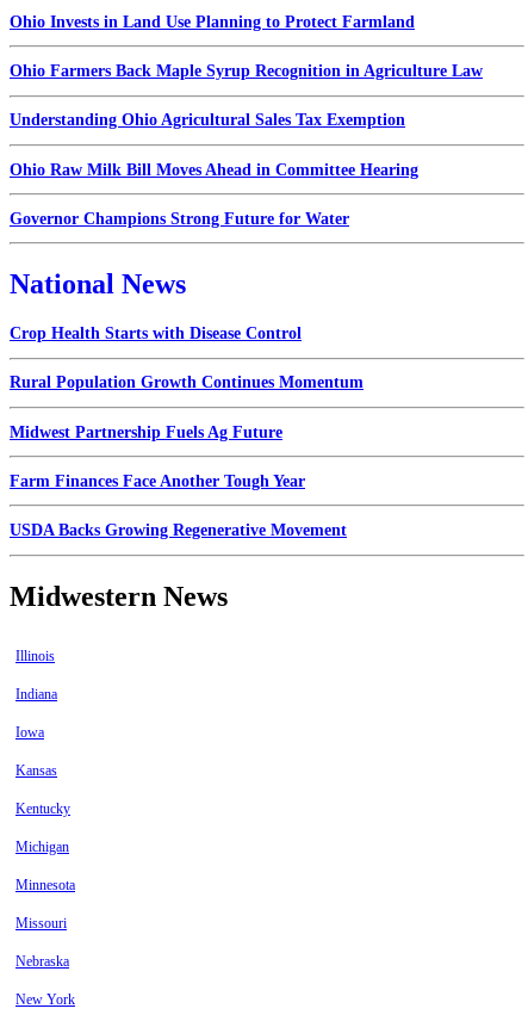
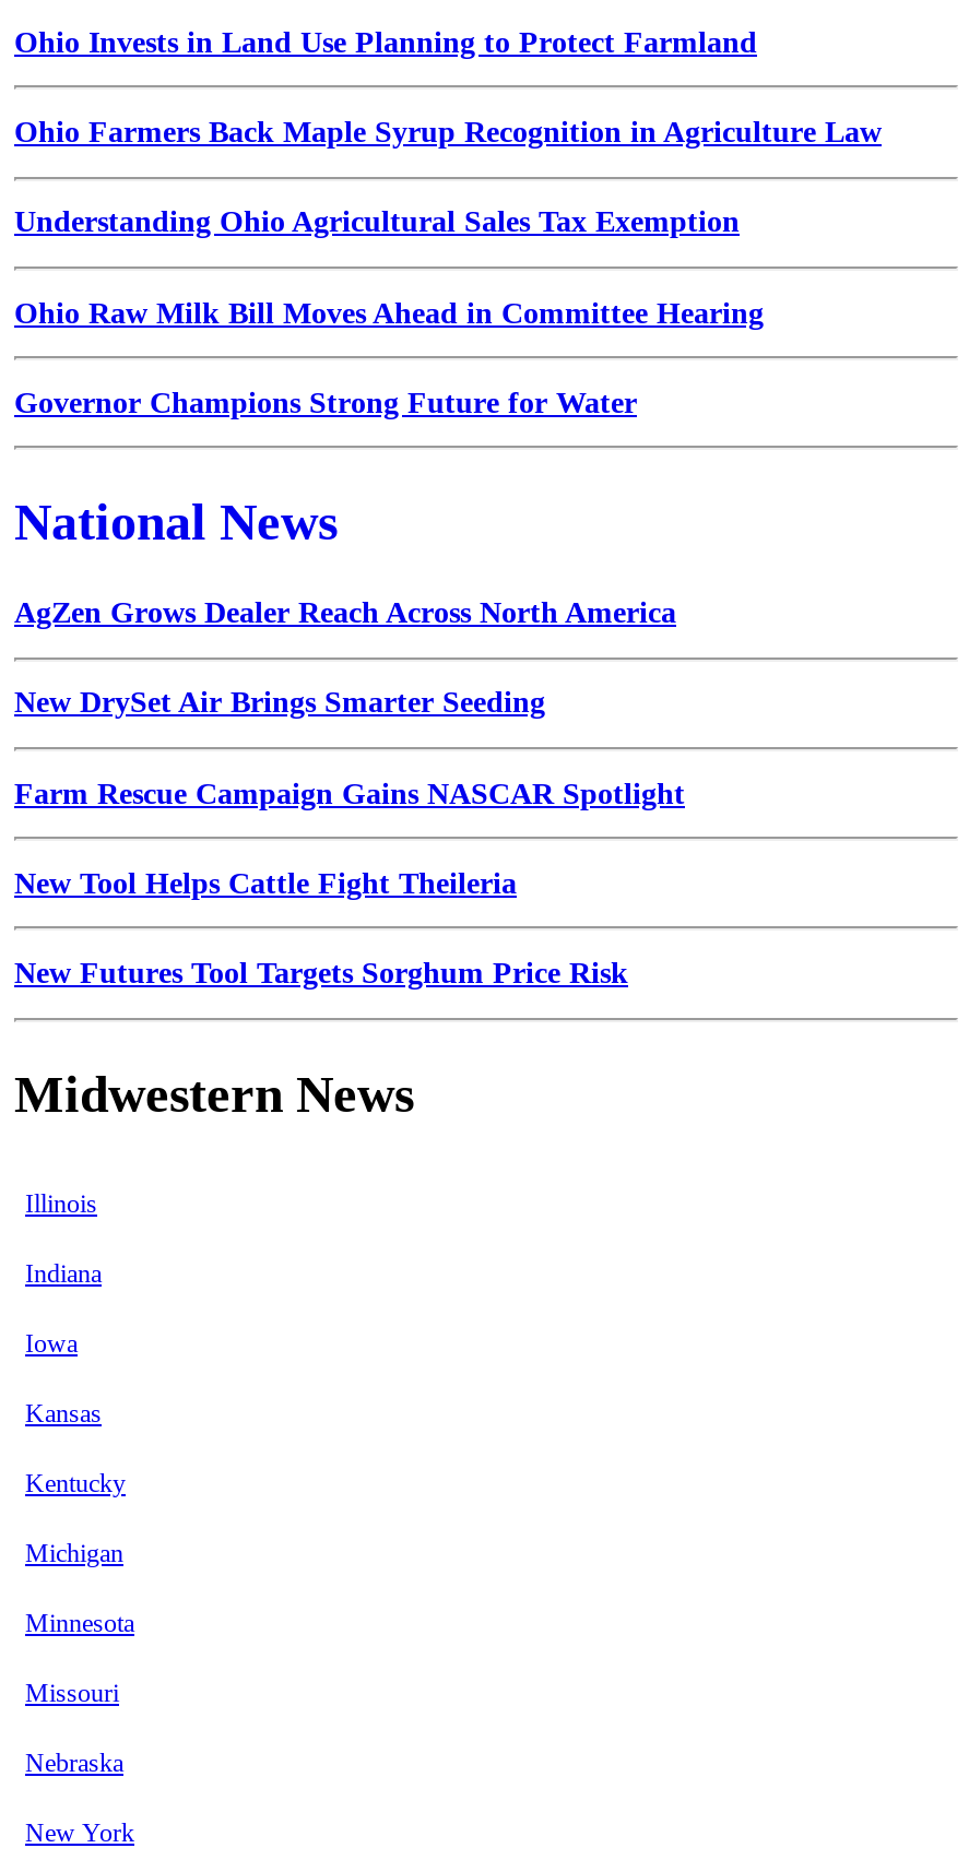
- Crop Health Starts with Disease Control
+ AgZen Grows Dealer Reach Across North America

- Rural Population Growth Continues Momentum
+ New DrySet Air Brings Smarter Seeding

- Midwest Partnership Fuels Ag Future
+ Farm Rescue Campaign Gains NASCAR Spotlight

- Farm Finances Face Another Tough Year
+ New Tool Helps Cattle Fight Theileria

- USDA Backs Growing Regenerative Movement
+ New Futures Tool Targets Sorghum Price Risk
